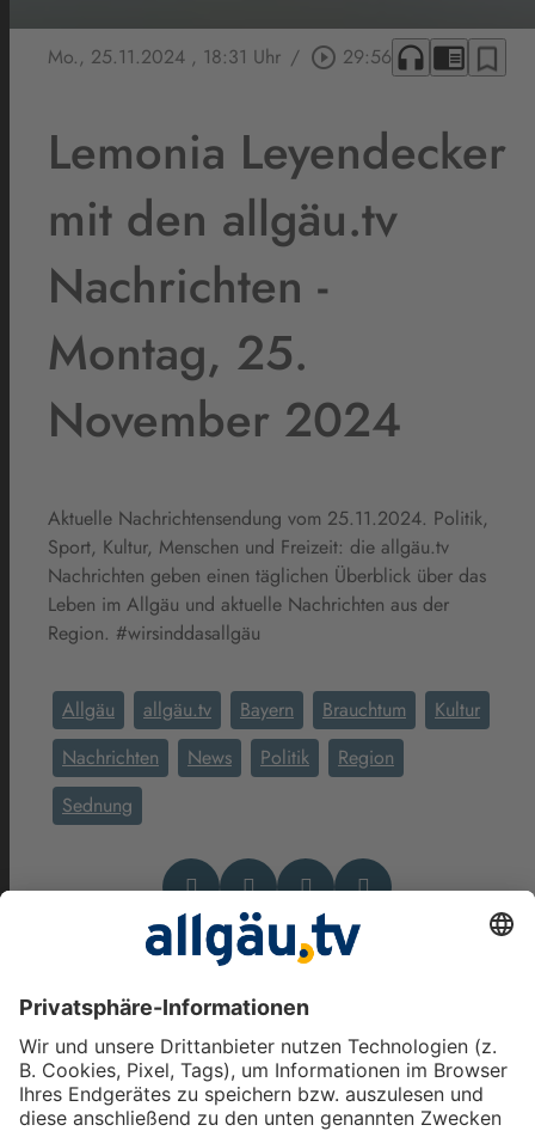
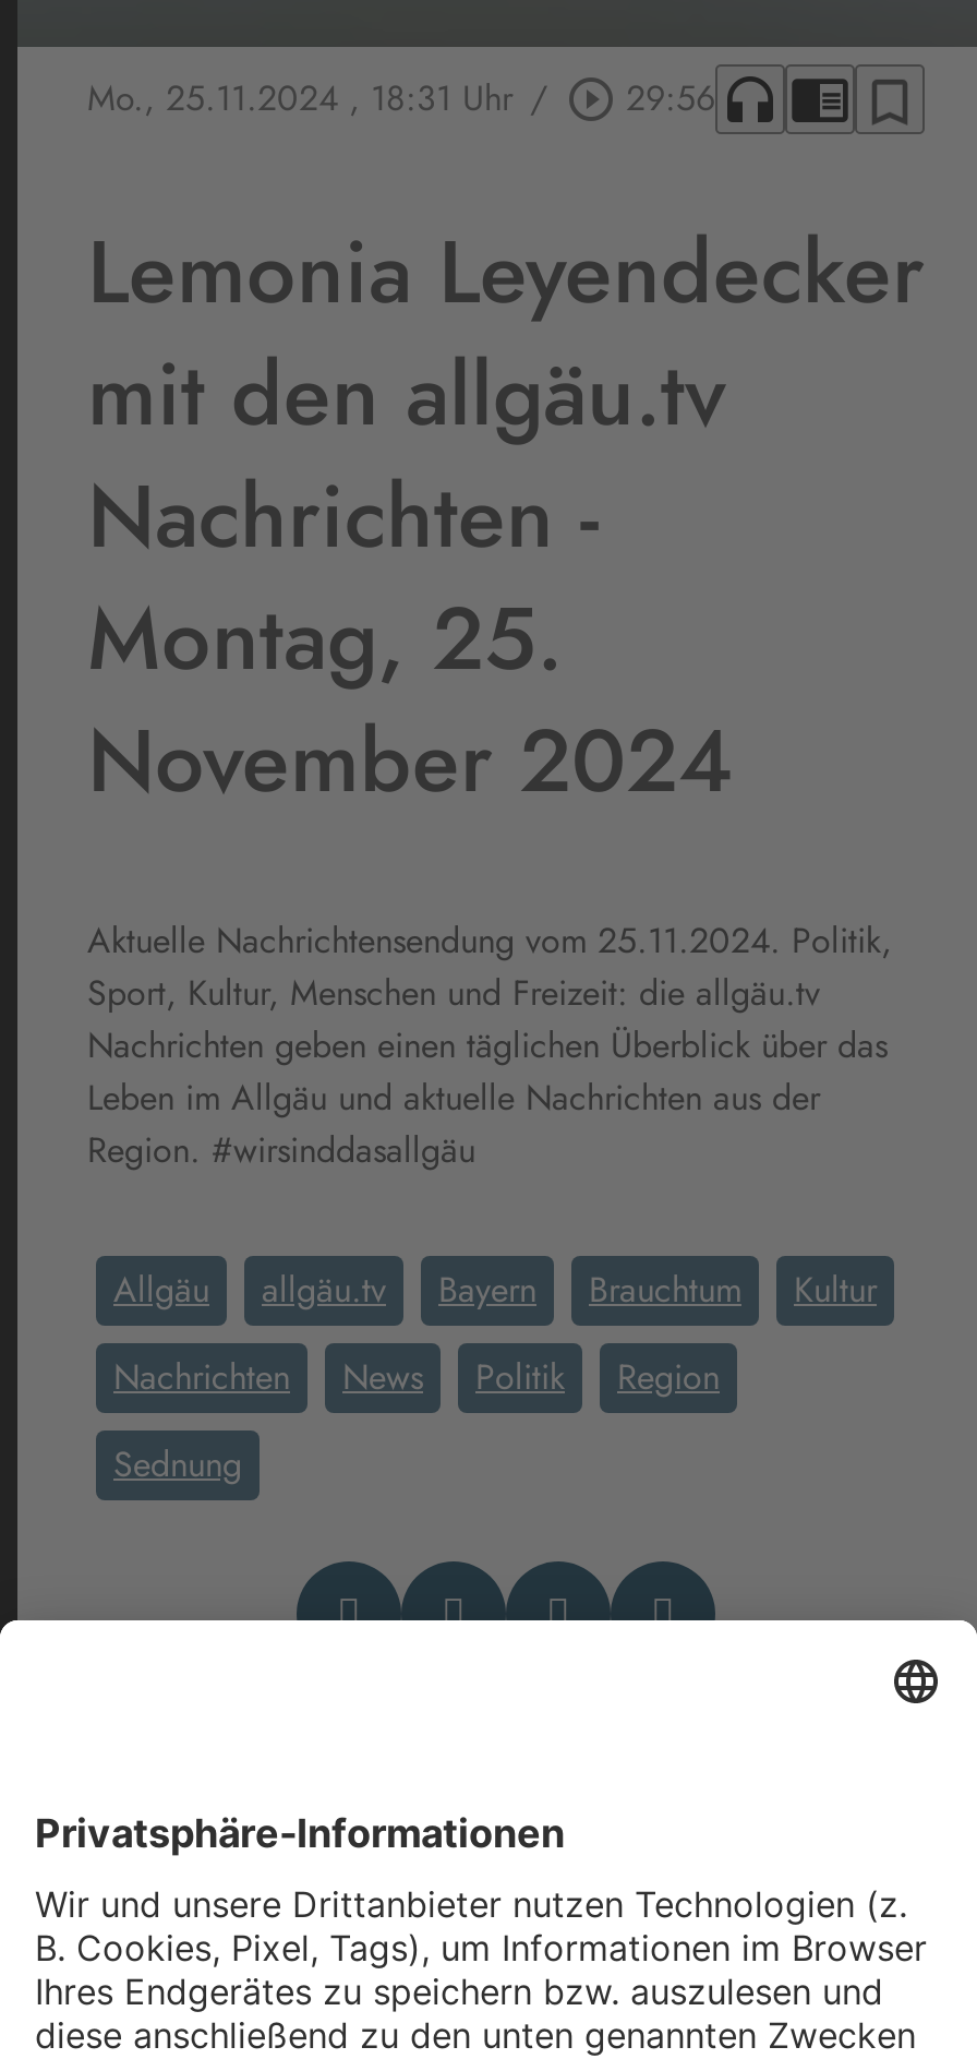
- [image]
